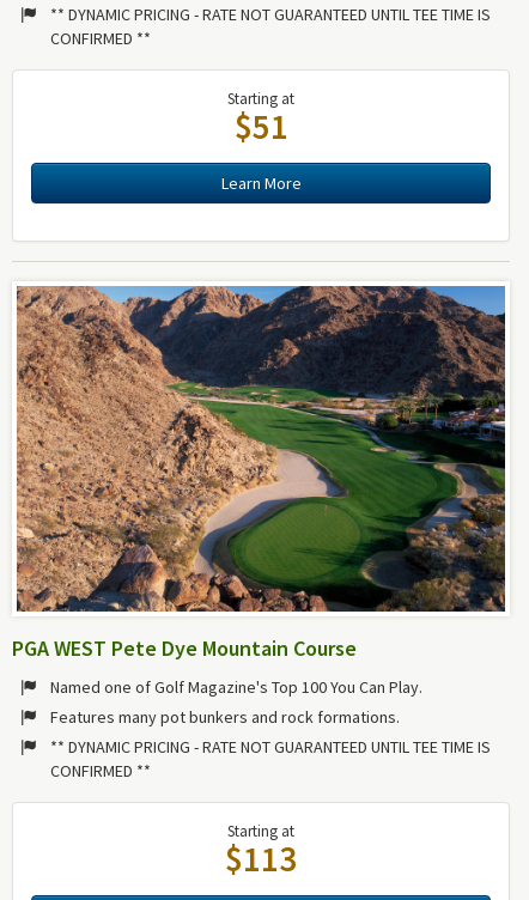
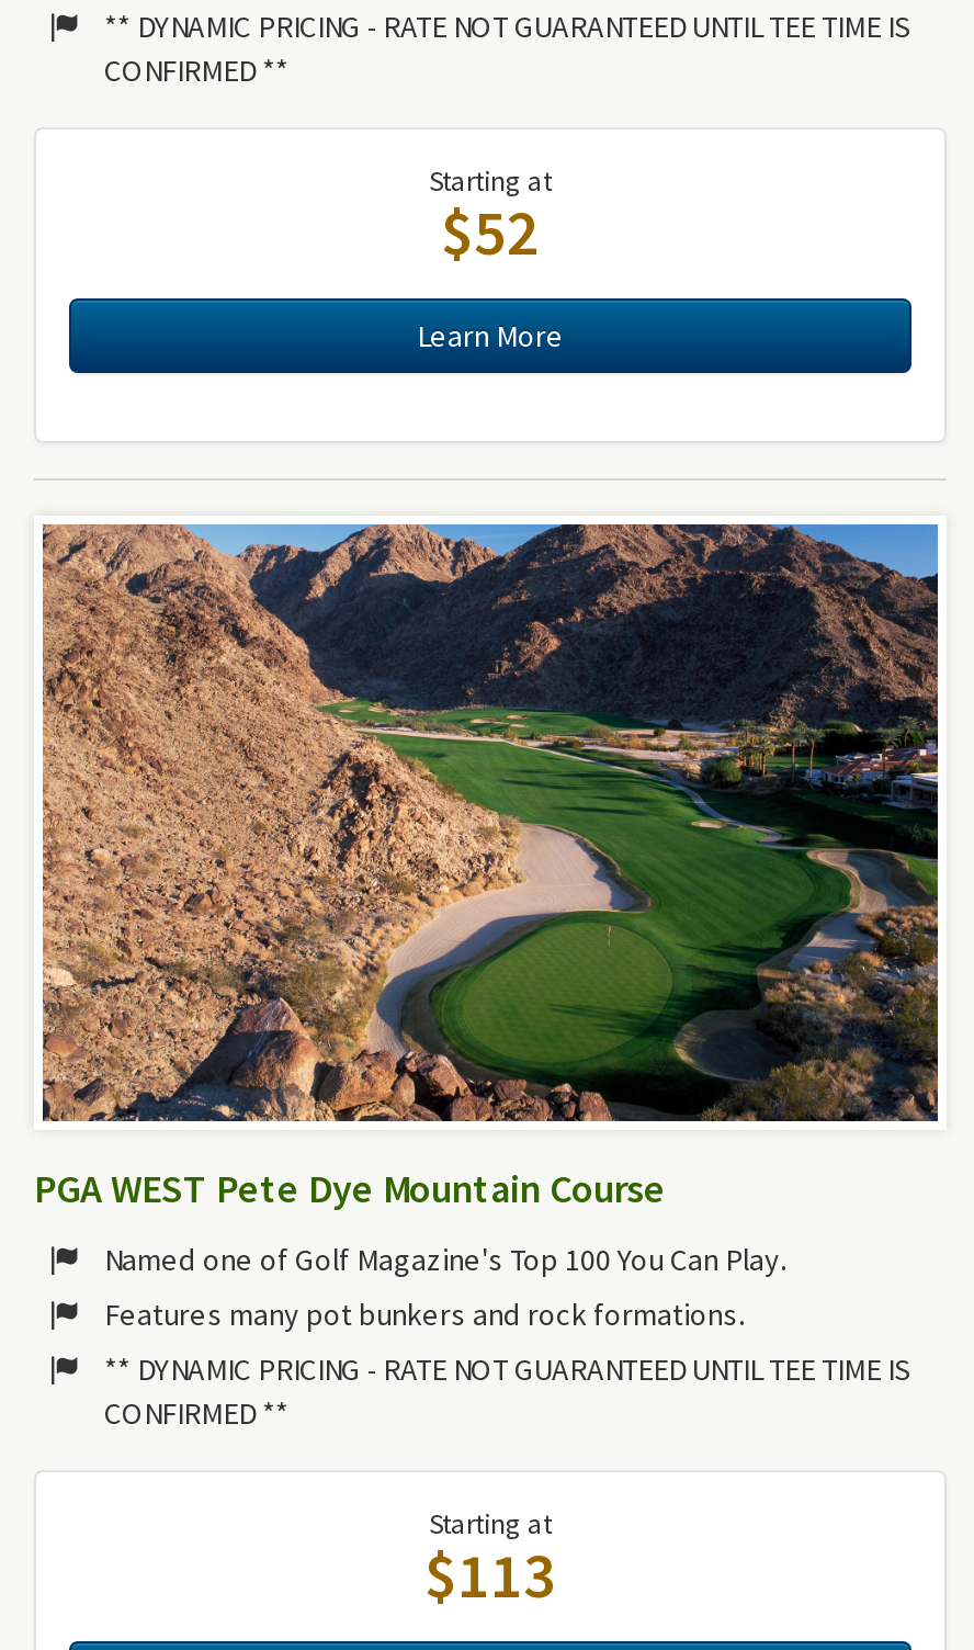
- $51
+ $52
